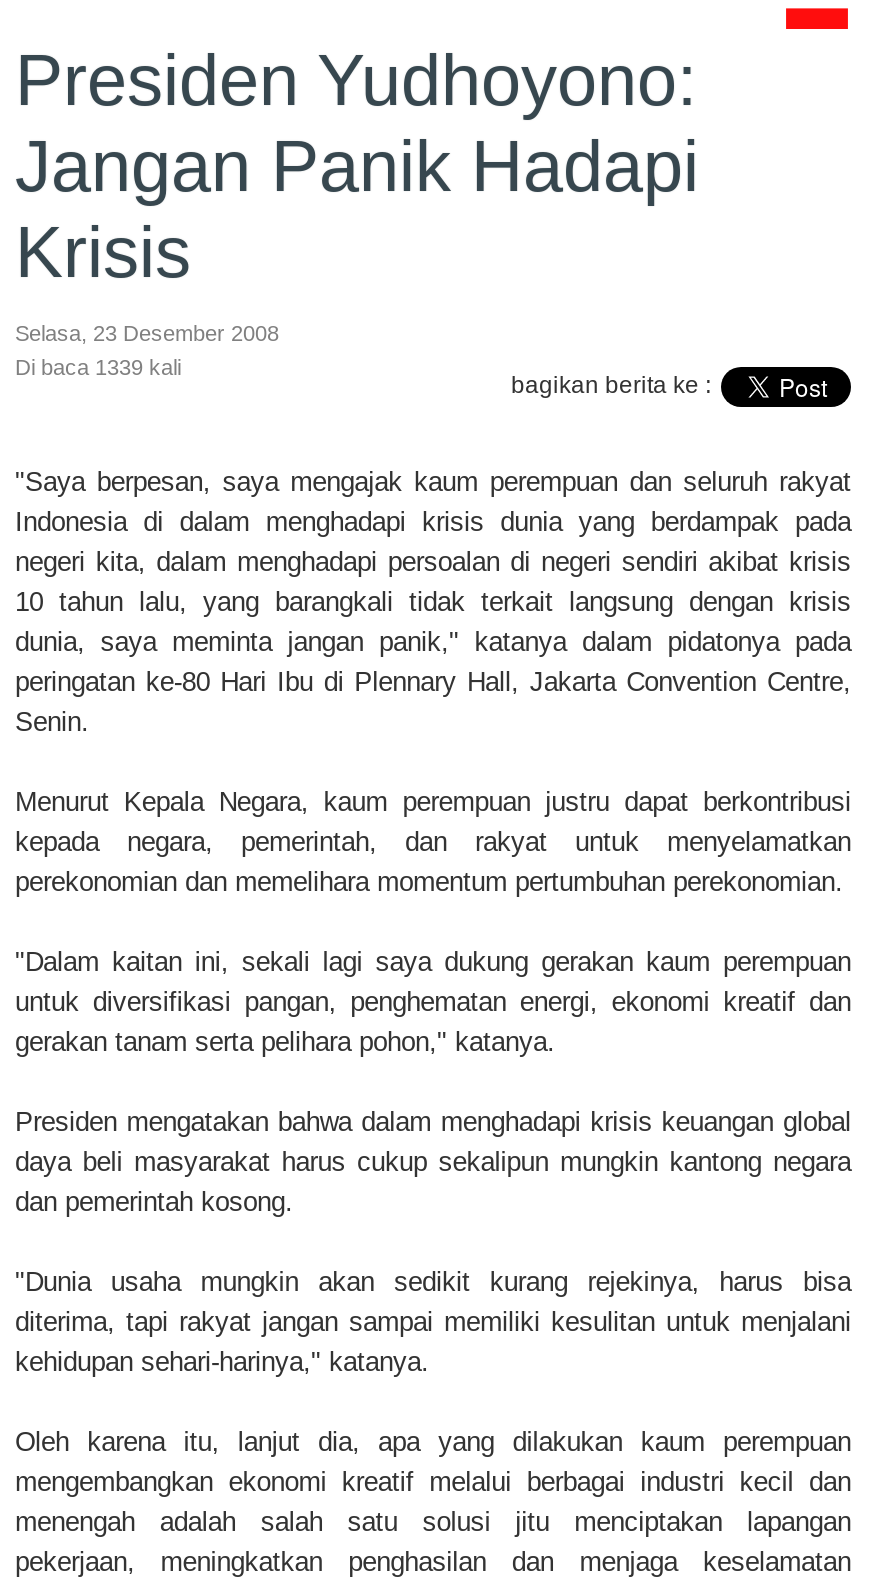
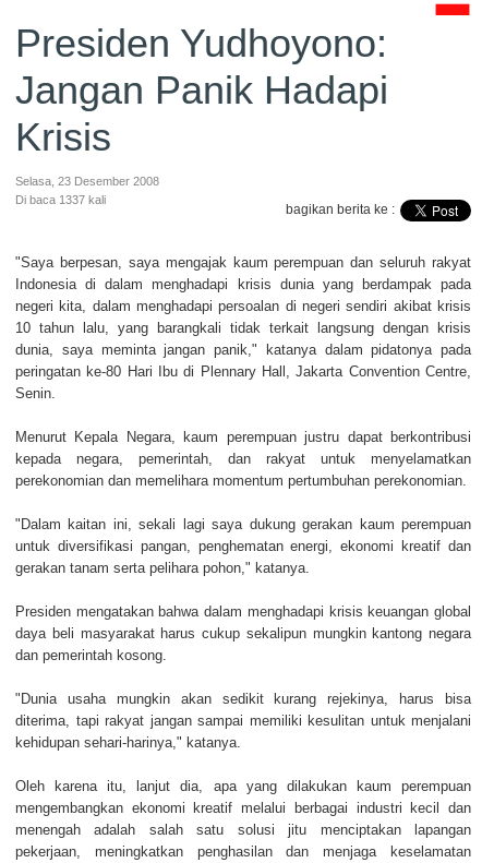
- Di baca 1339 kali
+ Di baca 1337 kali
